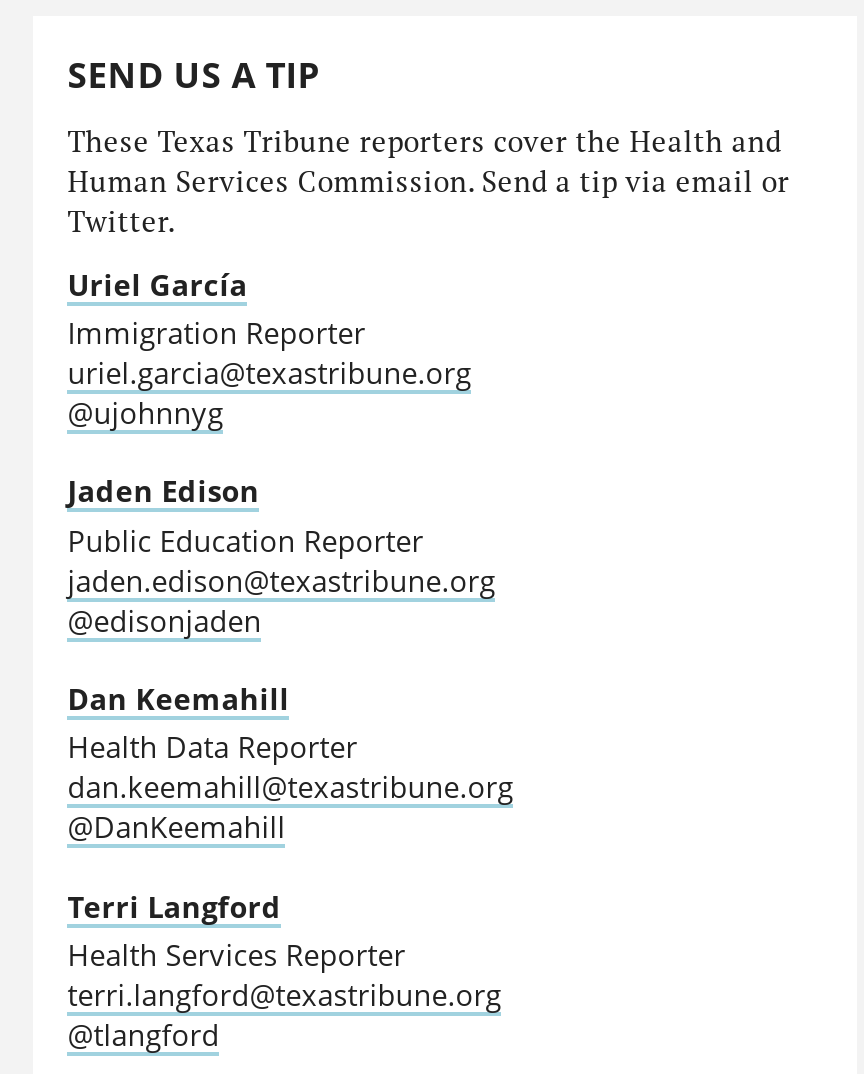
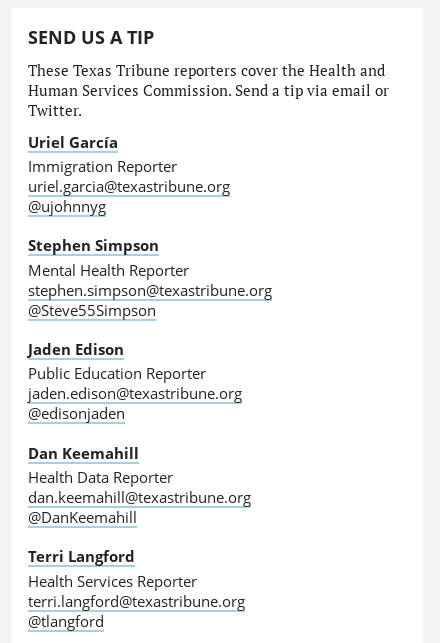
+ Stephen Simpson
+ Mental Health Reporter
+ stephen.simpson@texastribune.org
+ @Steve55Simpson
